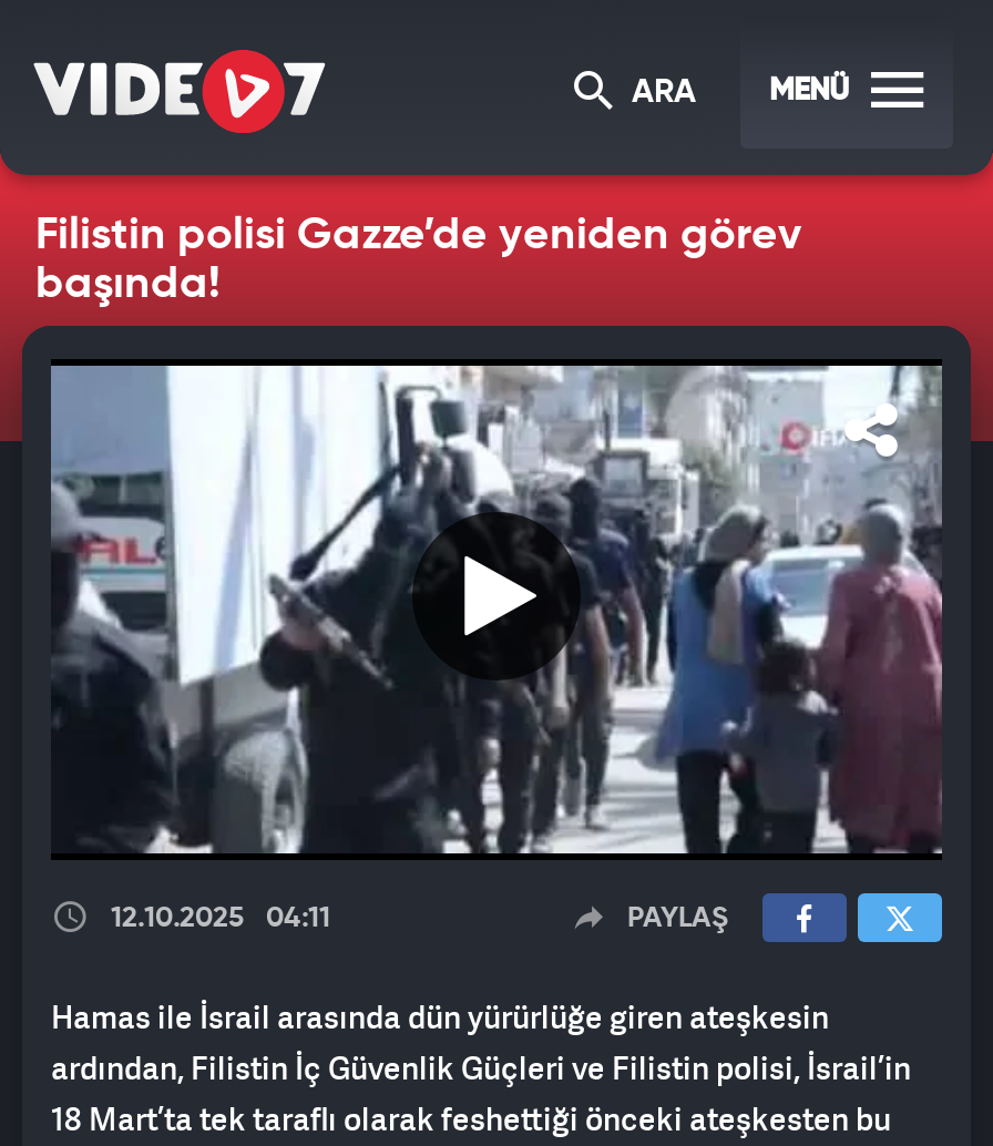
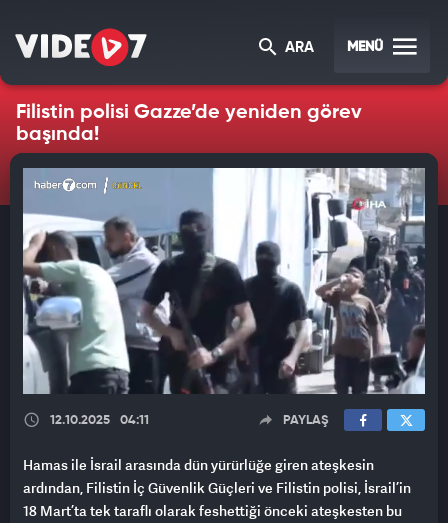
- [image]
+ [image]
